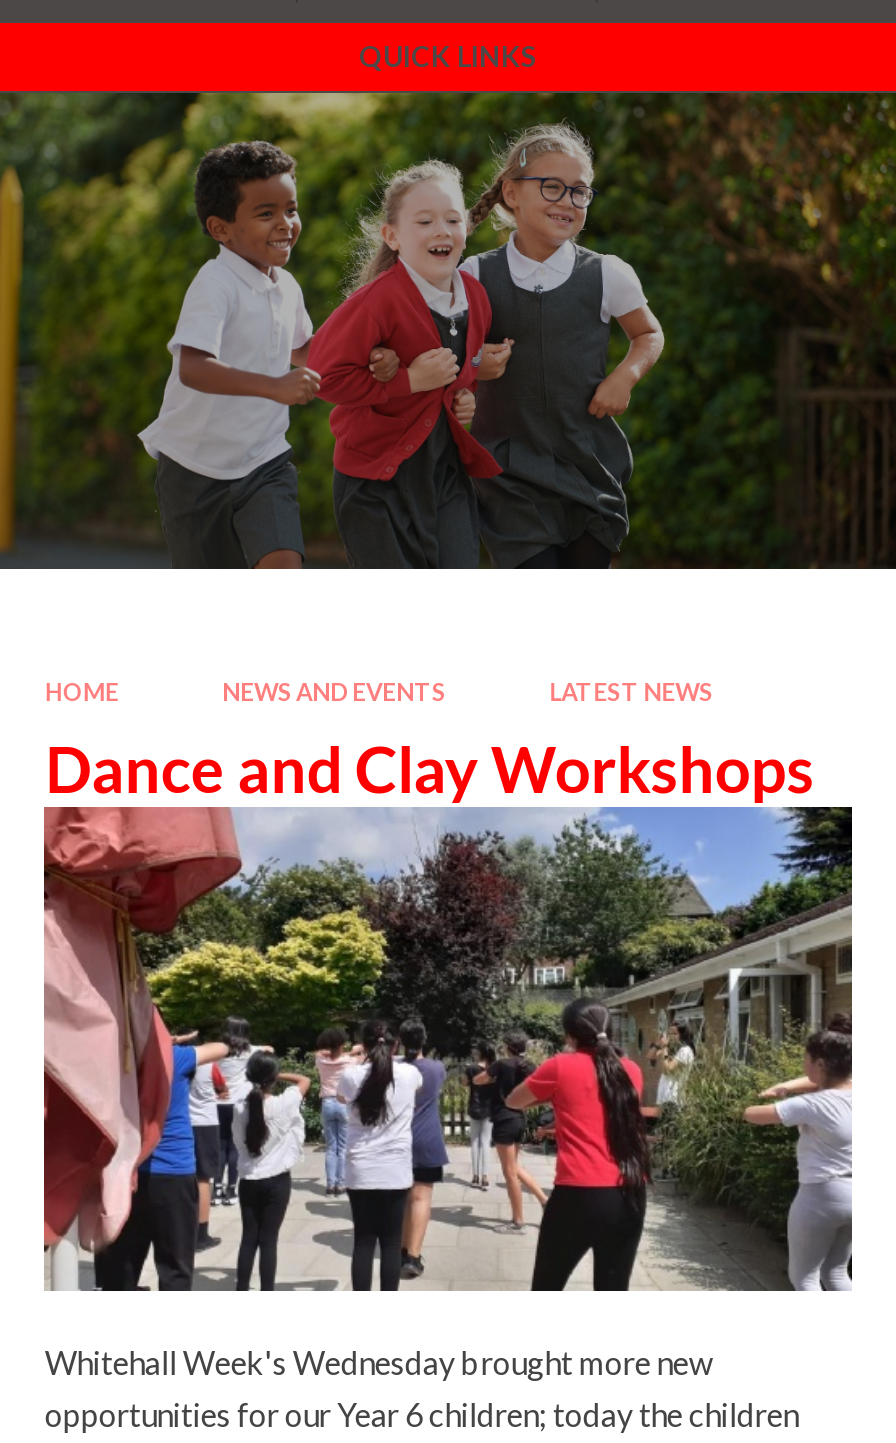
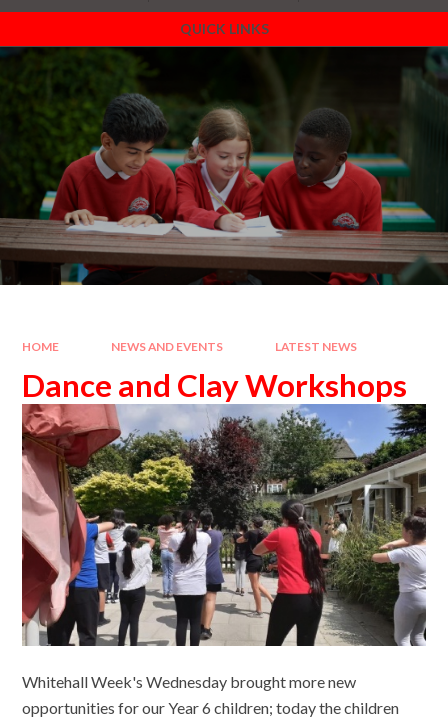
- [image]
+ [image]
